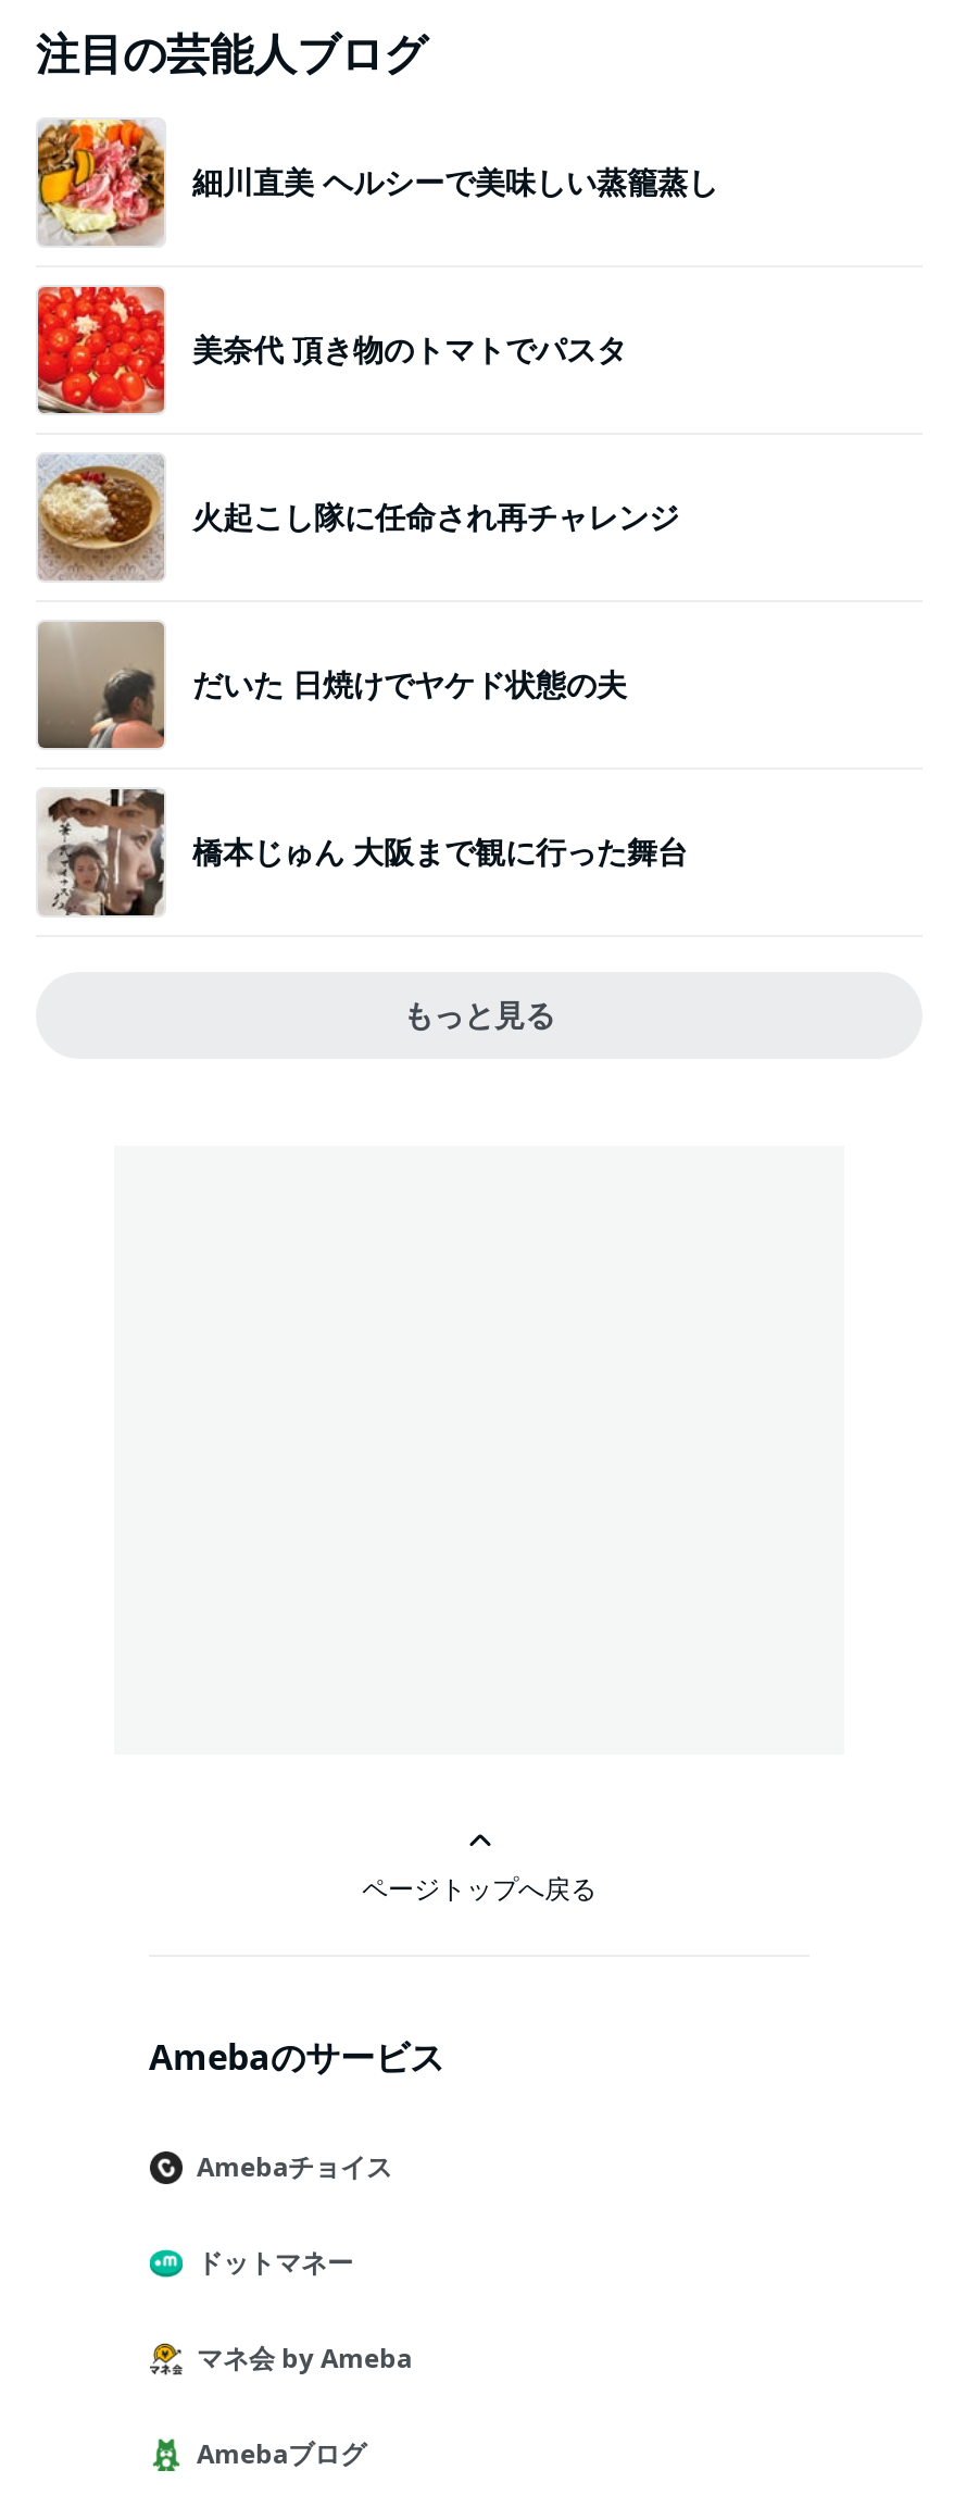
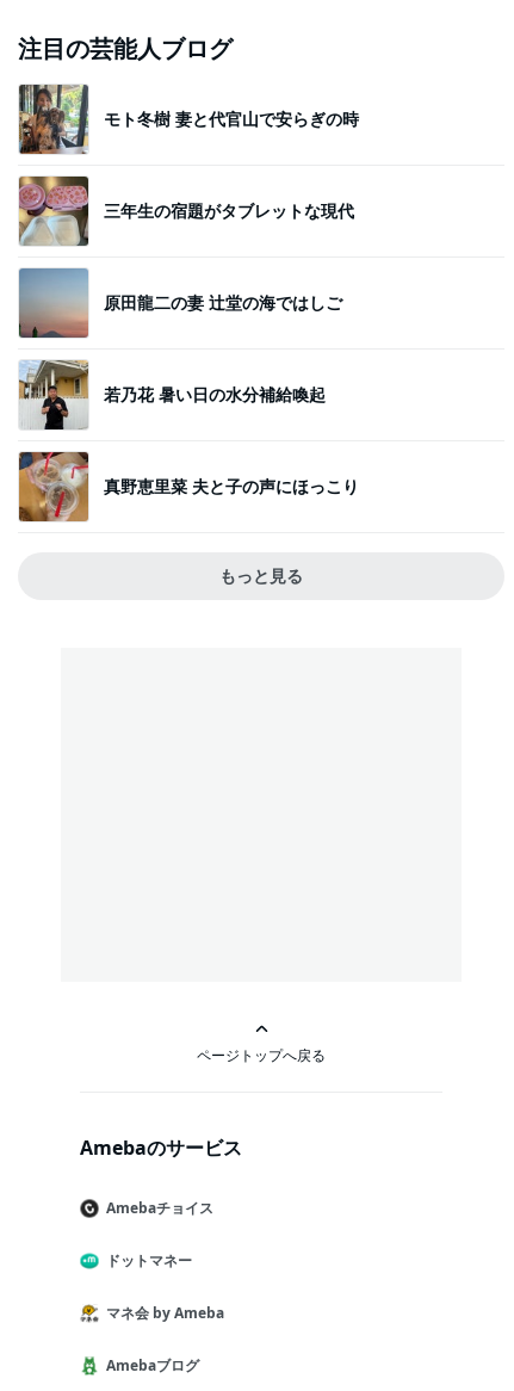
- [image]
- 細川直美 ヘルシーで美味しい蒸籠蒸し
+ [image]
+ モト冬樹 妻と代官山で安らぎの時

- [image]
- 美奈代 頂き物のトマトでパスタ
+ [image]
+ 三年生の宿題がタブレットな現代

- [image]
- 火起こし隊に任命され再チャレンジ
+ [image]
+ 原田龍二の妻 辻堂の海ではしご

- [image]
- だいた 日焼けでヤケド状態の夫
+ [image]
+ 若乃花 暑い日の水分補給喚起

- [image]
- 橋本じゅん 大阪まで観に行った舞台
+ [image]
+ 真野恵里菜 夫と子の声にほっこり
